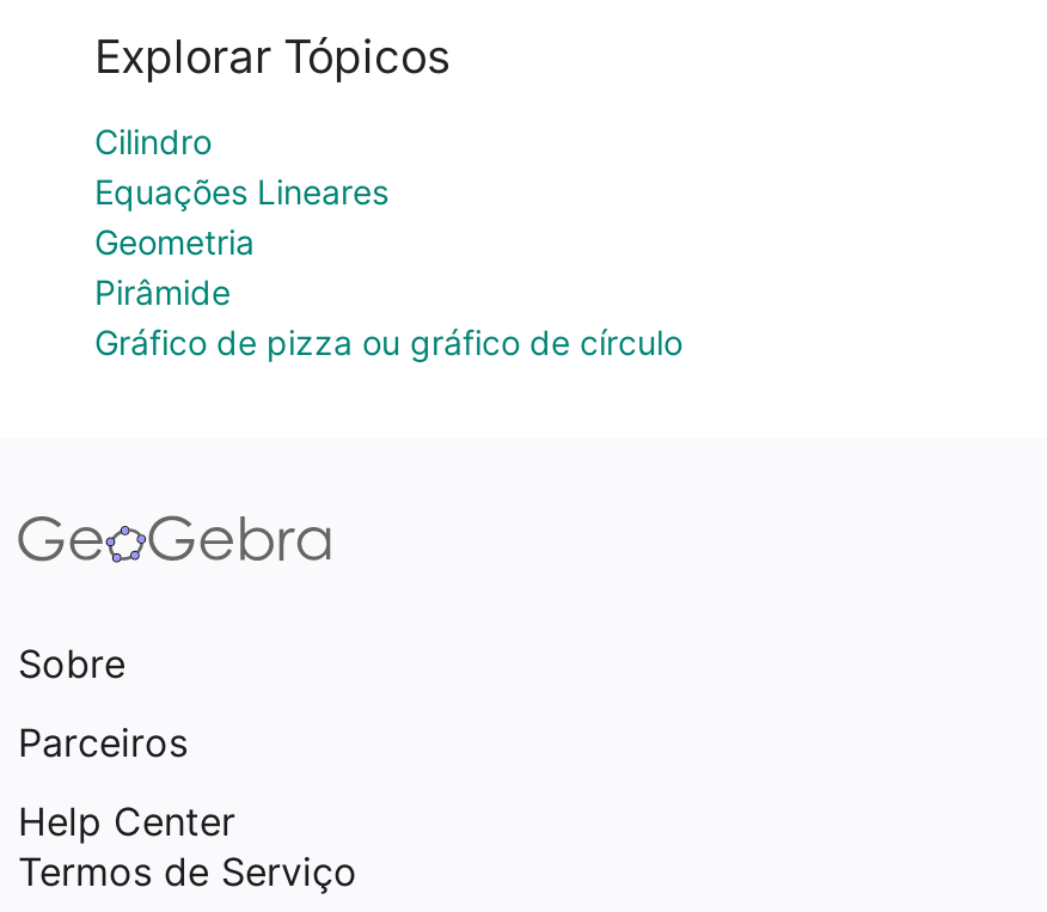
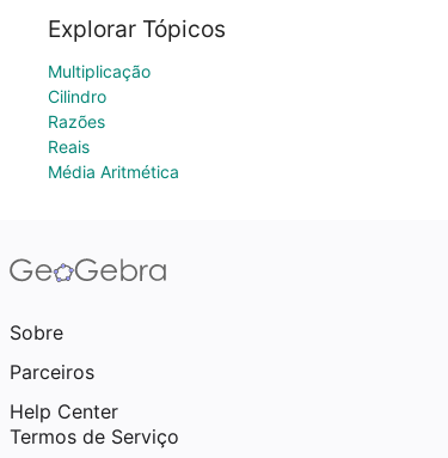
+ Multiplicação

moved down: Cilindro

- Equações Lineares
- Geometria
- Pirâmide
- Gráfico de pizza ou gráfico de círculo
+ Razões
+ Reais
+ Média Aritmética
